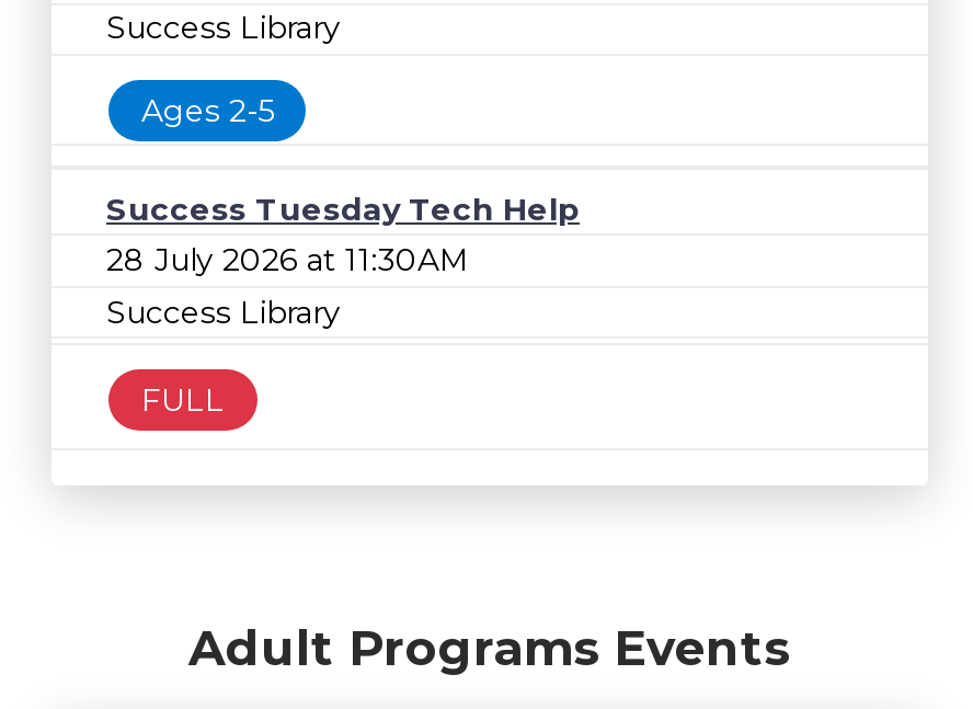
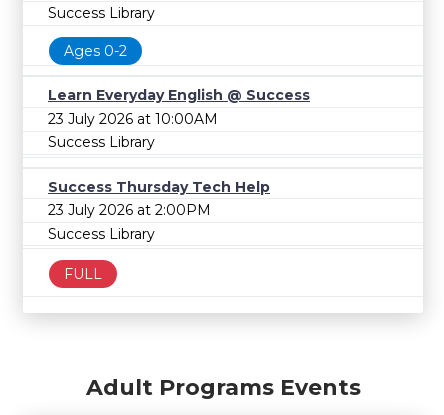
- Ages 2-5
- Success Tuesday Tech Help
- 28 July 2026 at 11:30AM
+ Ages 0-2
+ Learn Everyday English @ Success
+ 23 July 2026 at 10:00AM
+ Success Library
+ Success Thursday Tech Help
+ 23 July 2026 at 2:00PM
